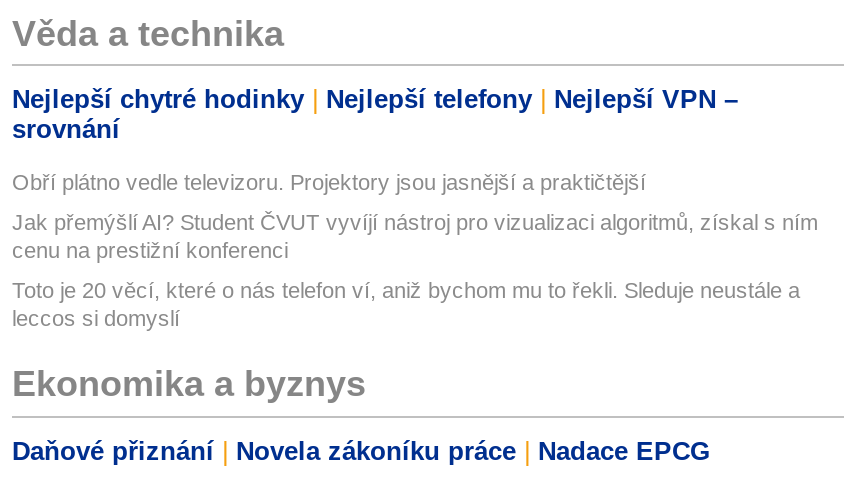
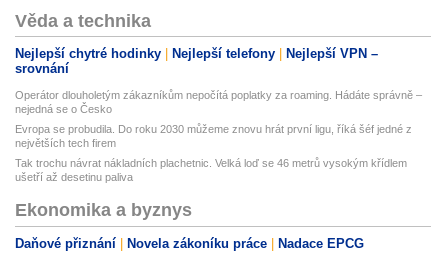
- Obří plátno vedle televizoru. Projektory jsou jasnější a praktičtější
+ Operátor dlouholetým zákazníkům nepočítá poplatky za roaming. Hádáte správně –
+ nejedná se o Česko

- Jak přemýšlí AI? Student ČVUT vyvíjí nástroj pro vizualizaci algoritmů, získal s ním
- cenu na prestižní konferenci
+ Evropa se probudila. Do roku 2030 můžeme znovu hrát první ligu, říká šéf jedné z
+ největších tech firem

- Toto je 20 věcí, které o nás telefon ví, aniž bychom mu to řekli. Sleduje neustále a
- leccos si domyslí
+ Tak trochu návrat nákladních plachetnic. Velká loď se 46 metrů vysokým křídlem
+ ušetří až desetinu paliva
